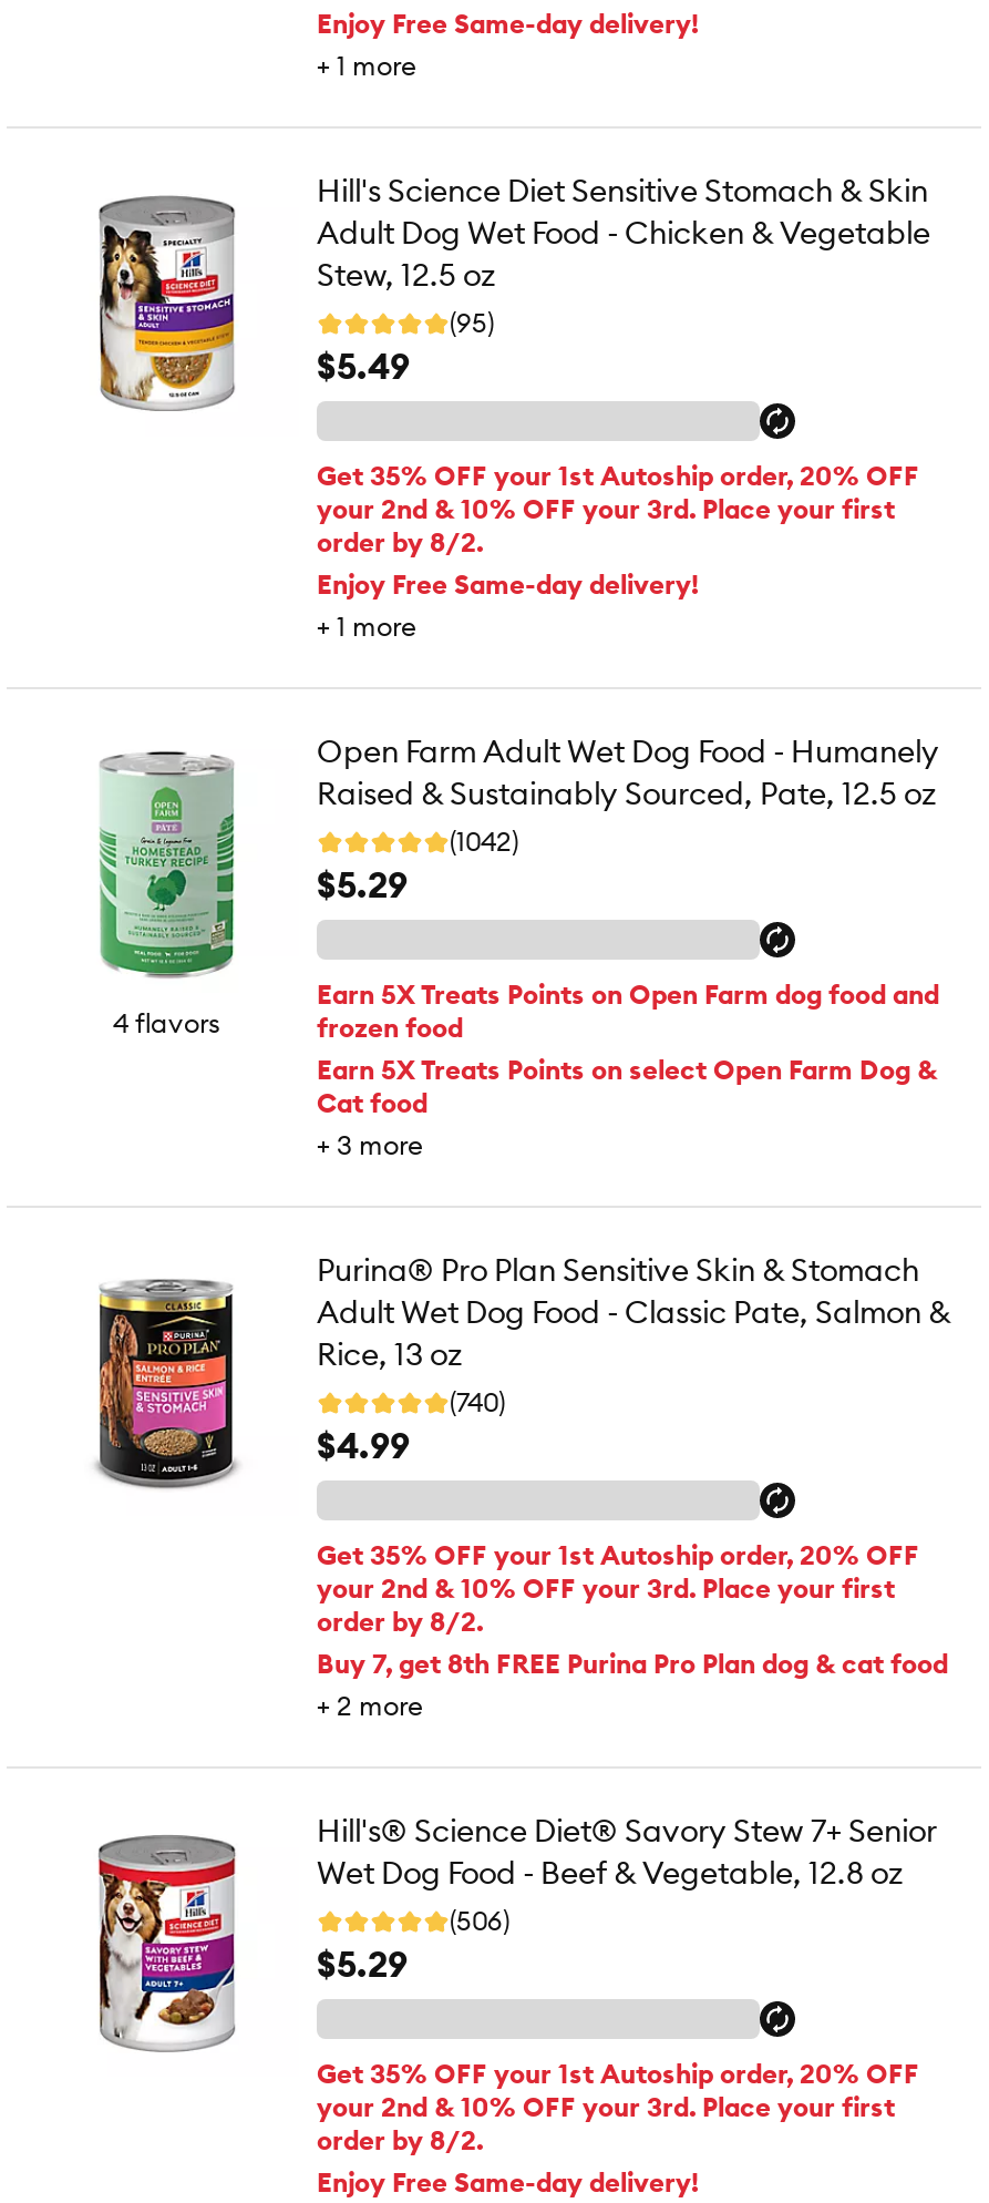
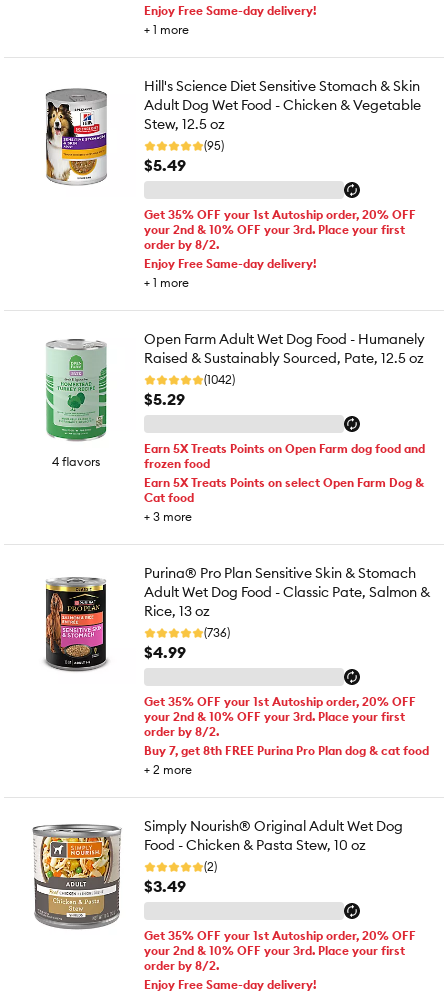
- (740)
+ (736)

- [image]
- Hill's® Science Diet® Savory Stew 7+ Senior
- Wet Dog Food - Beef & Vegetable, 12.8 oz
- (506)
- $5.29
+ [image]
+ Simply Nourish® Original Adult Wet Dog
+ Food - Chicken & Pasta Stew, 10 oz
+ (2)
+ $3.49
